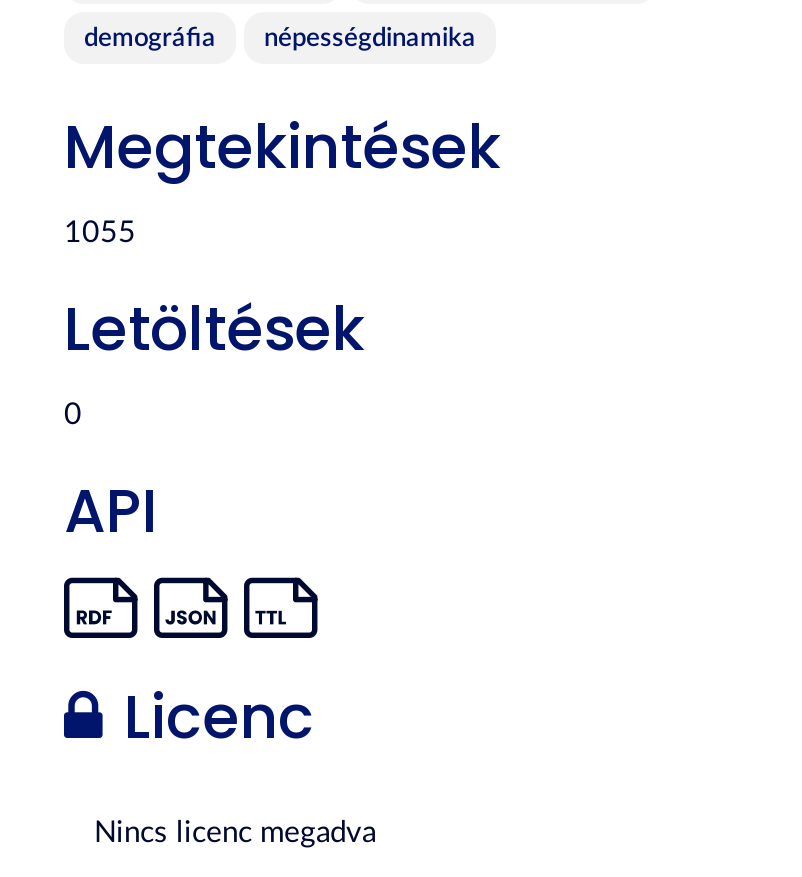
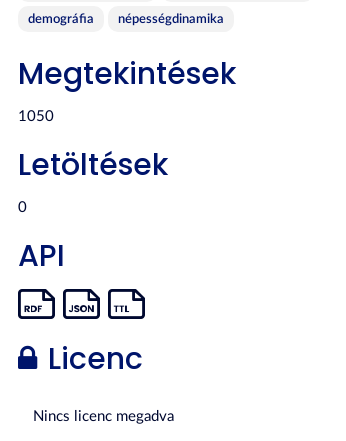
- 1055
+ 1050
